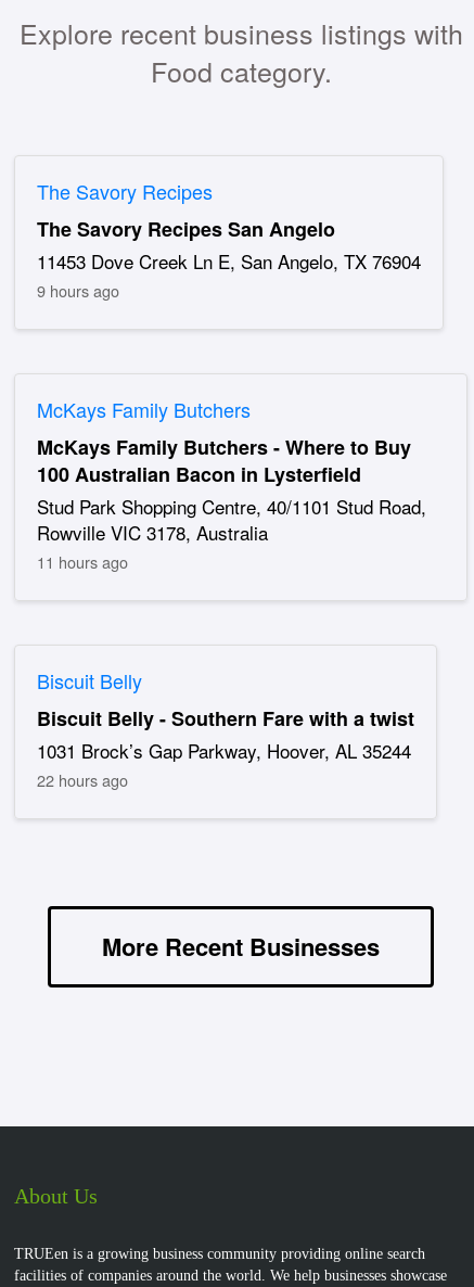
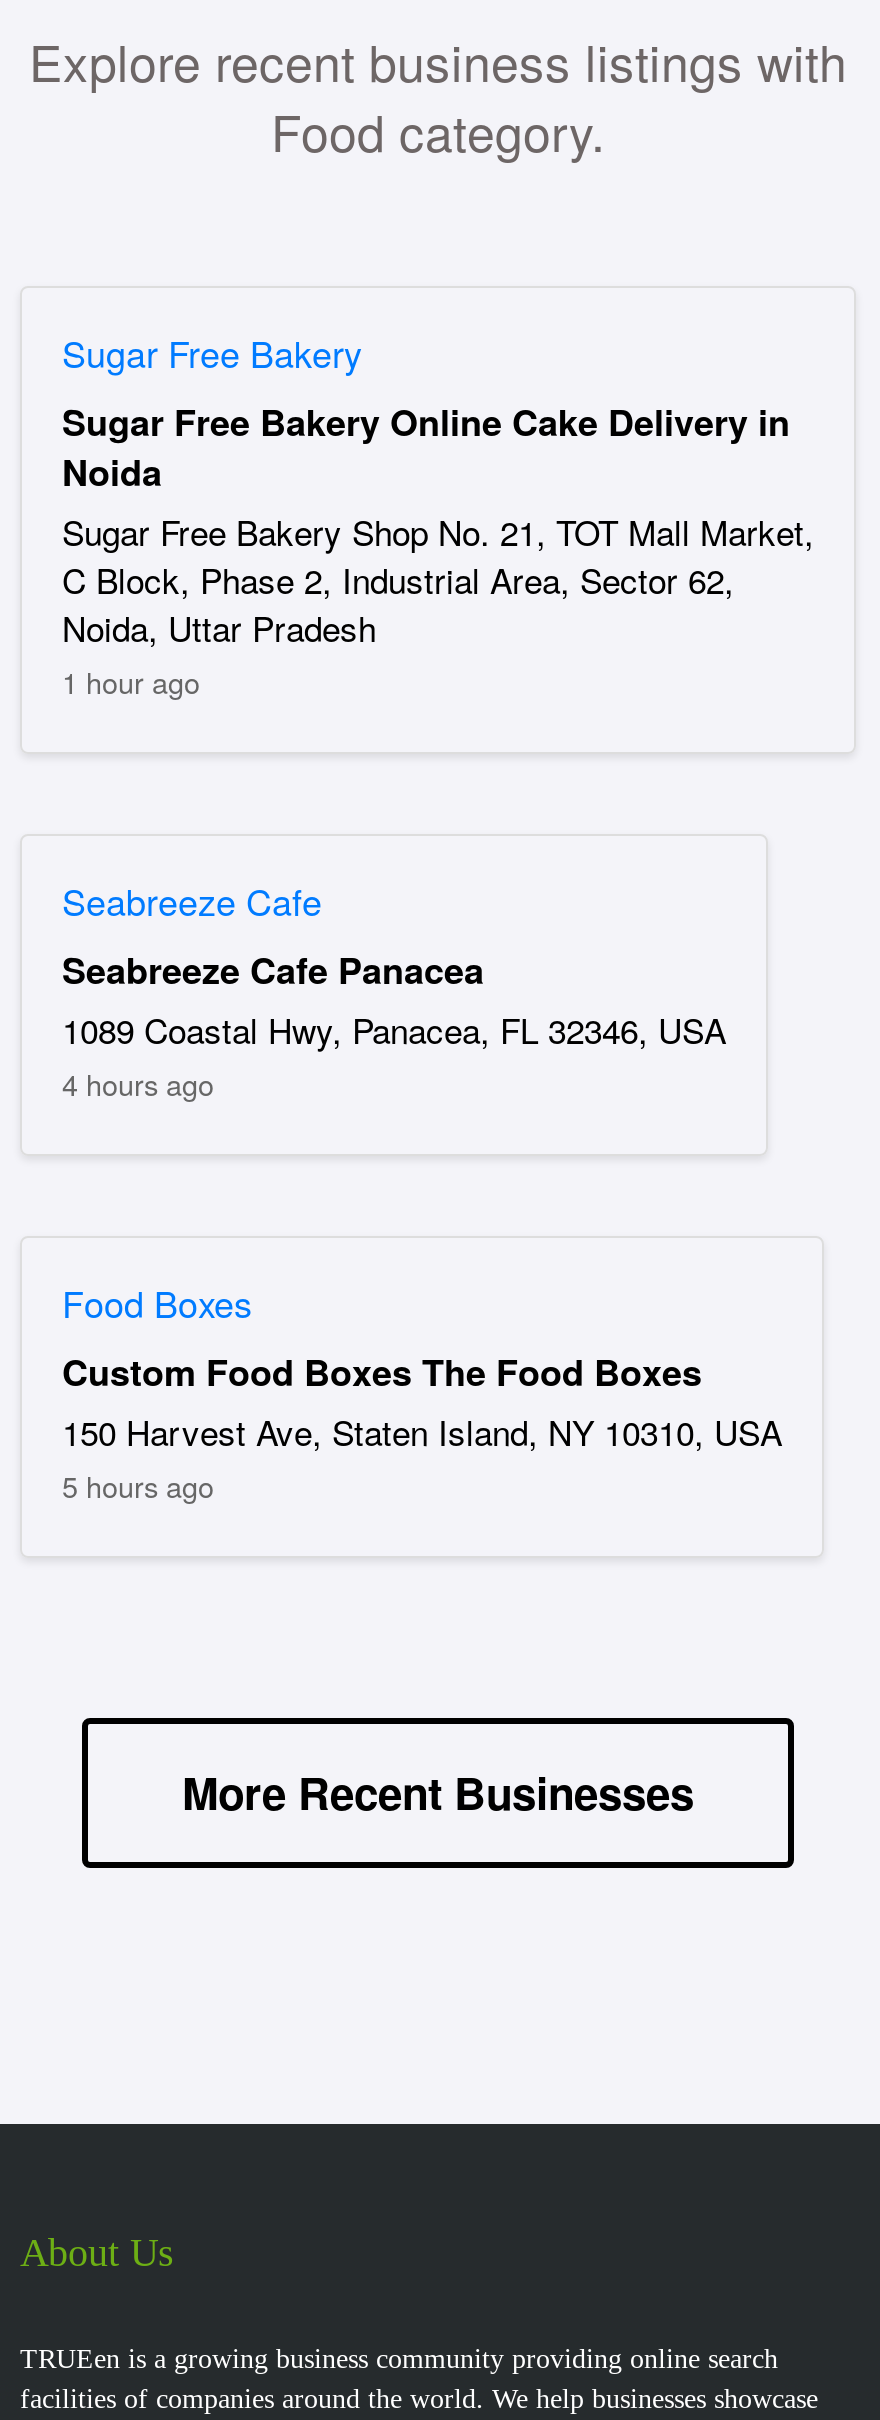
- The Savory Recipes
- The Savory Recipes San Angelo
- 11453 Dove Creek Ln E, San Angelo, TX 76904
- 9 hours ago
+ Sugar Free Bakery
+ Sugar Free Bakery Online Cake Delivery in
+ Noida
+ Sugar Free Bakery Shop No. 21, TOT Mall Market,
+ C Block, Phase 2, Industrial Area, Sector 62,
+ Noida, Uttar Pradesh
+ 1 hour ago

- McKays Family Butchers
- McKays Family Butchers - Where to Buy
- 100 Australian Bacon in Lysterfield
- Stud Park Shopping Centre, 40/1101 Stud Road,
- Rowville VIC 3178, Australia
- 11 hours ago
+ Seabreeze Cafe
+ Seabreeze Cafe Panacea
+ 1089 Coastal Hwy, Panacea, FL 32346, USA
+ 4 hours ago

- Biscuit Belly
- Biscuit Belly - Southern Fare with a twist
- 1031 Brock’s Gap Parkway, Hoover, AL 35244
- 22 hours ago
+ Food Boxes
+ Custom Food Boxes The Food Boxes
+ 150 Harvest Ave, Staten Island, NY 10310, USA
+ 5 hours ago
